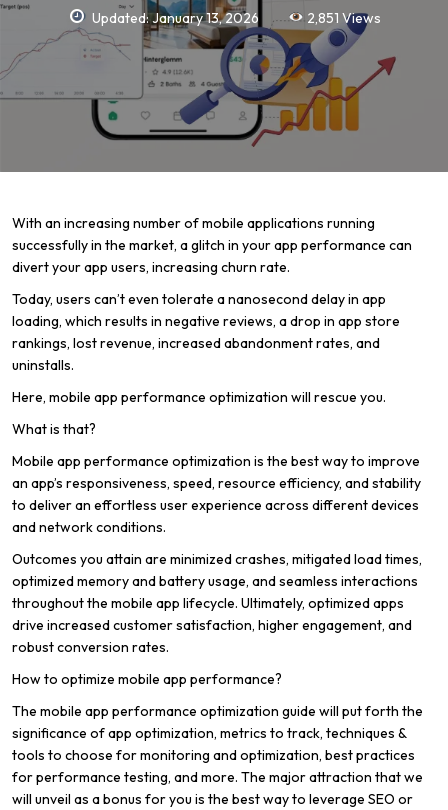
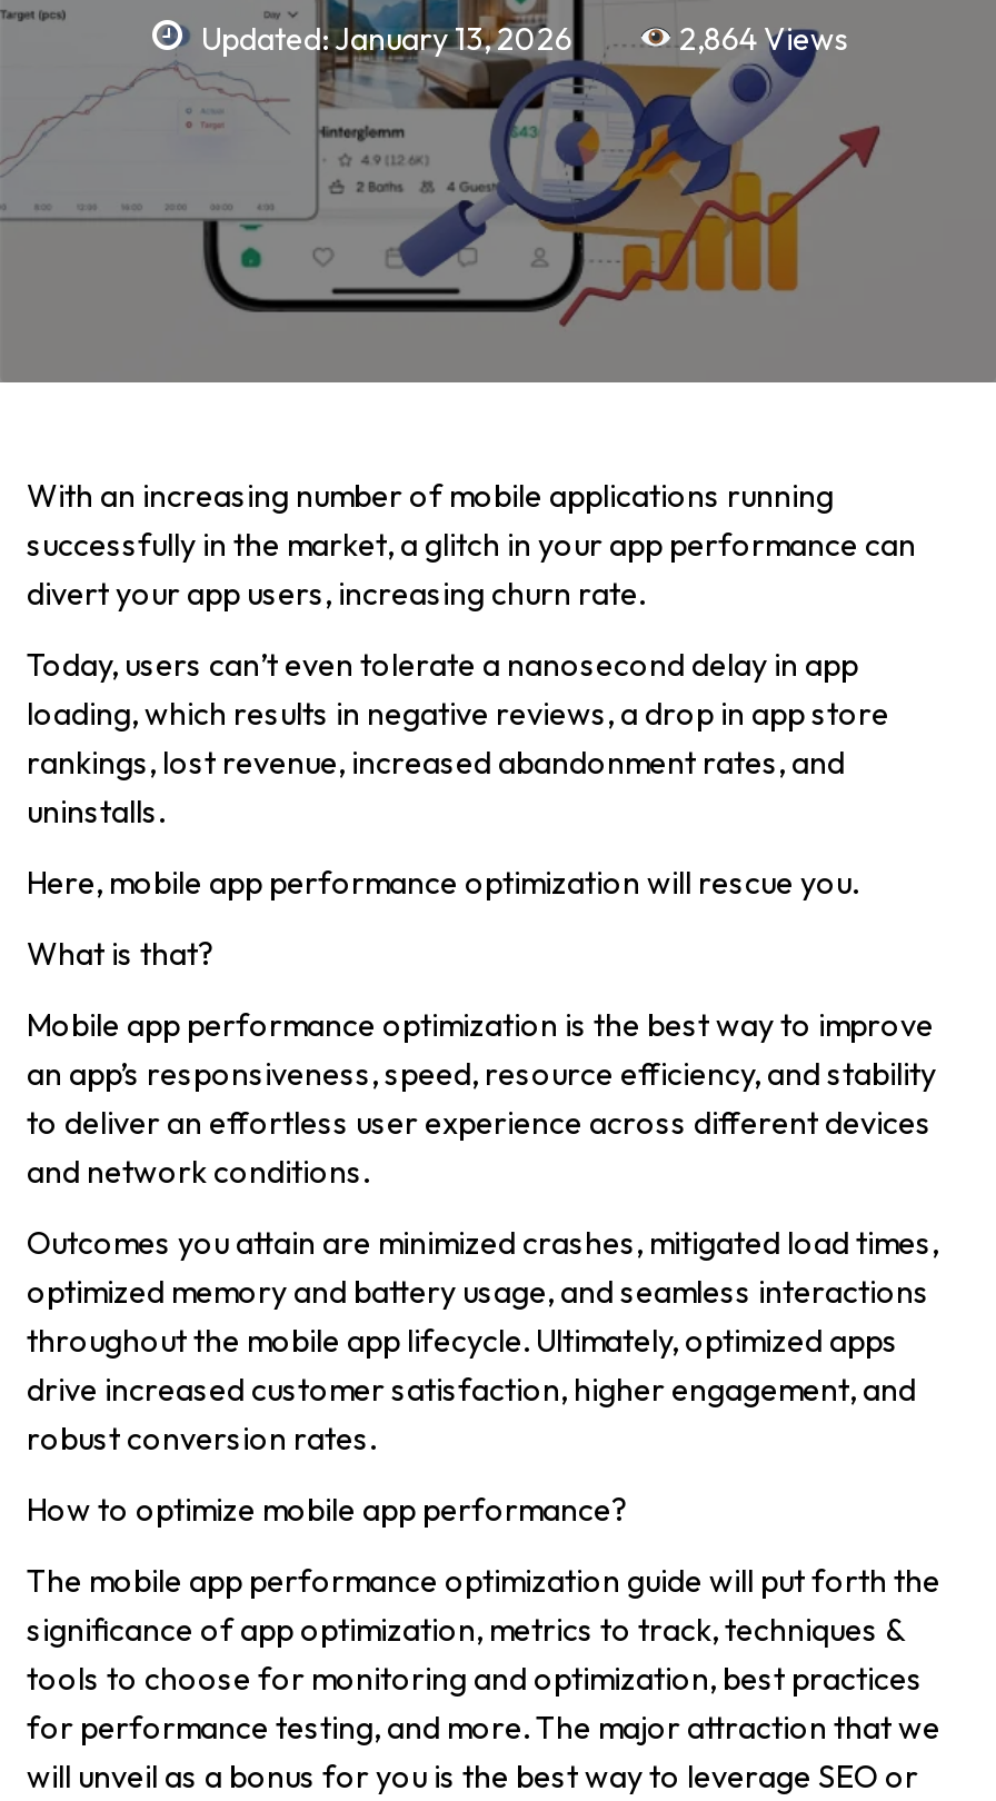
- 2,851 Views
+ 2,864 Views
